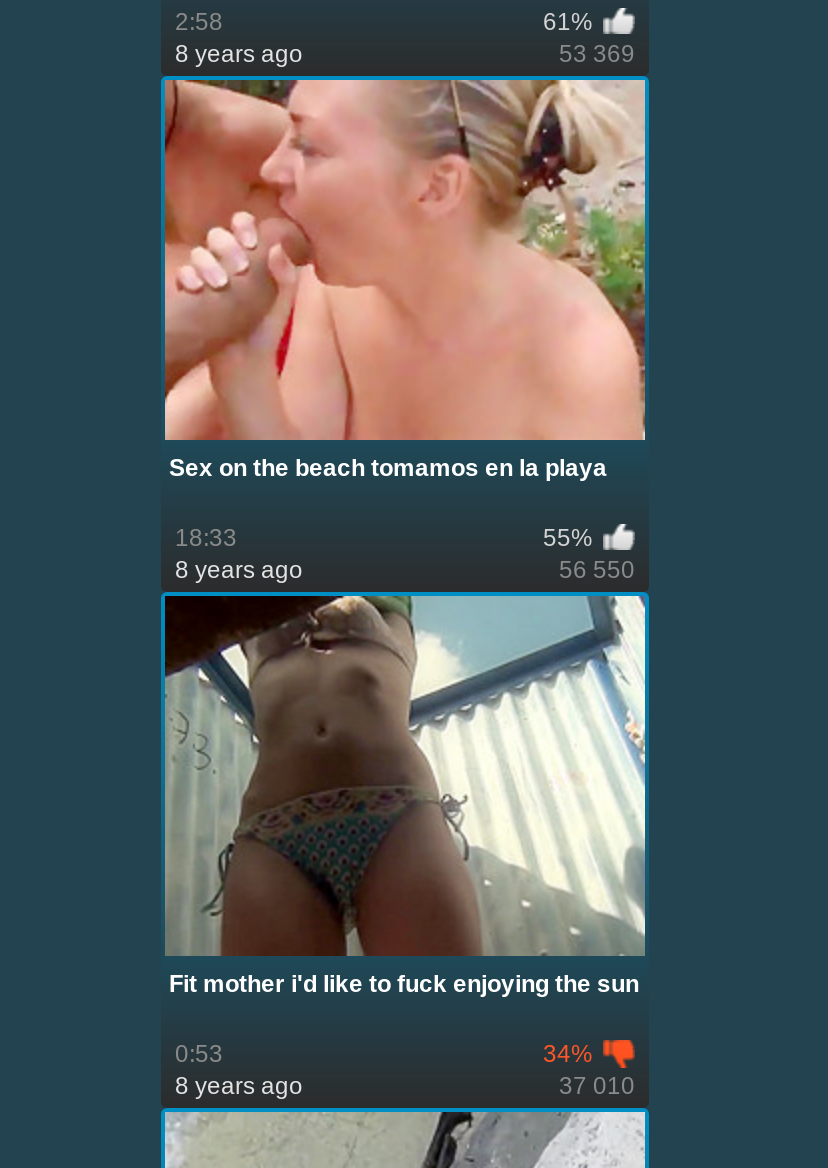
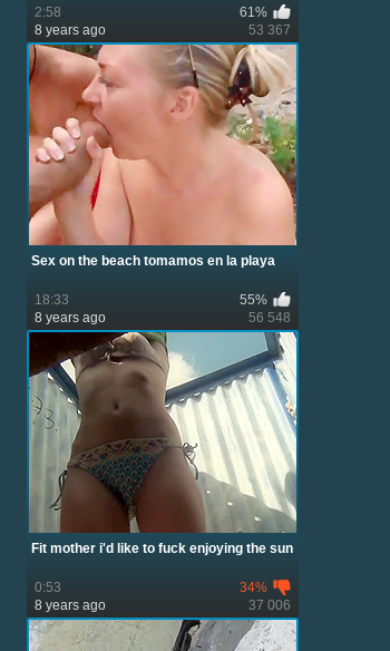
- 53 369
+ 53 367

- 56 550
+ 56 548

- 37 010
+ 37 006
